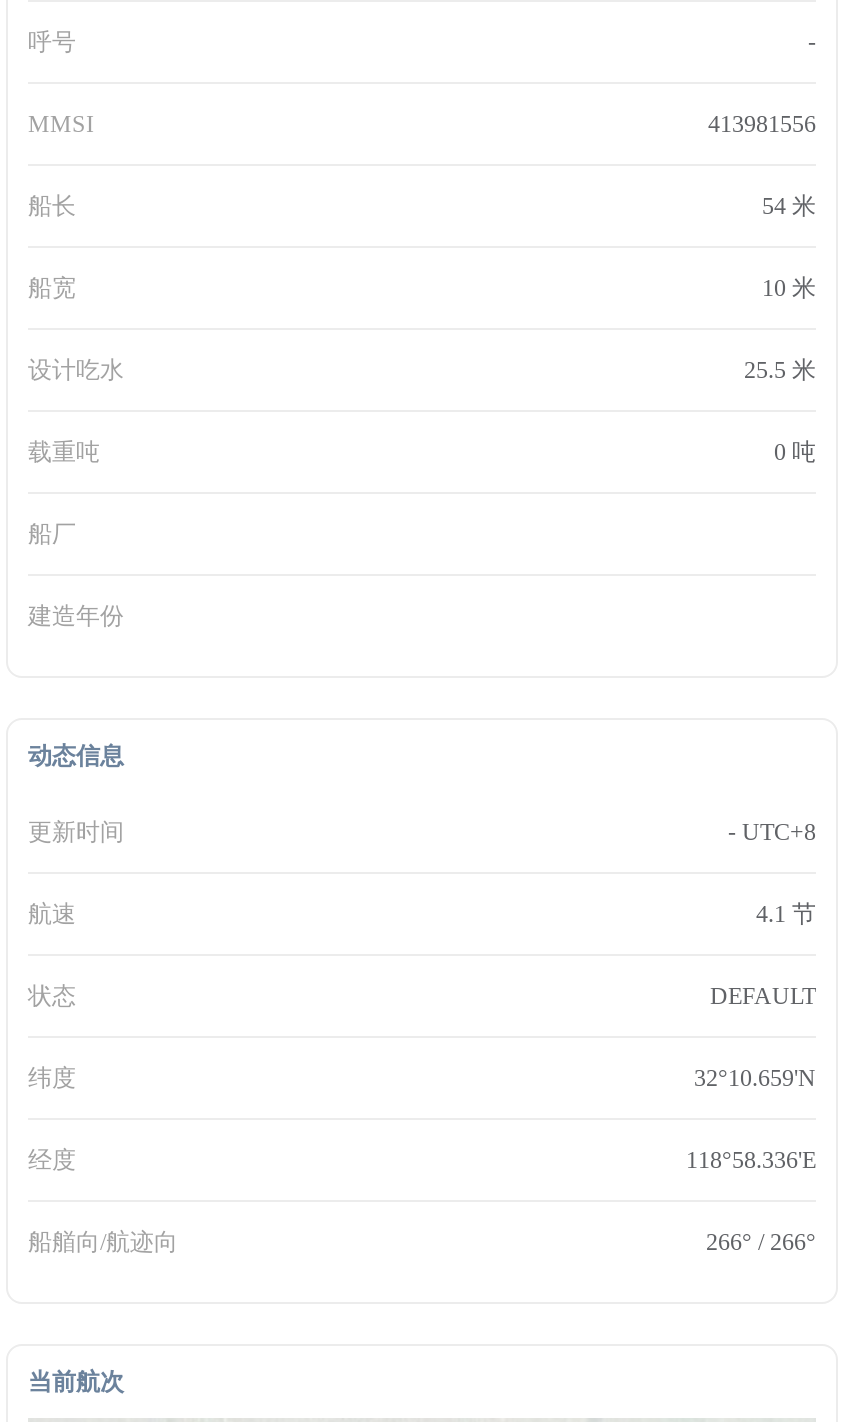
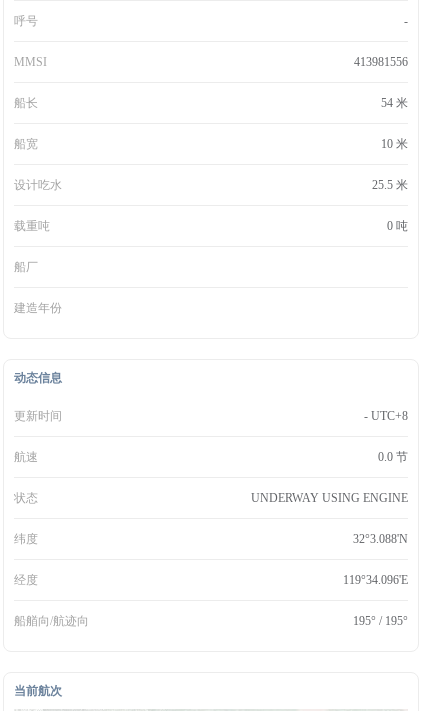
- 4.1 节
+ 0.0 节

- DEFAULT
+ UNDERWAY USING ENGINE

- 32°10.659'N
+ 32°3.088'N

- 118°58.336'E
+ 119°34.096'E

- 266° / 266°
+ 195° / 195°
